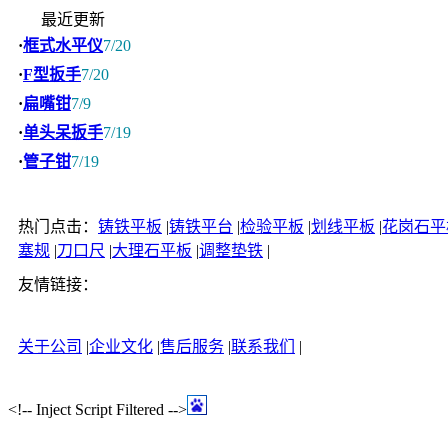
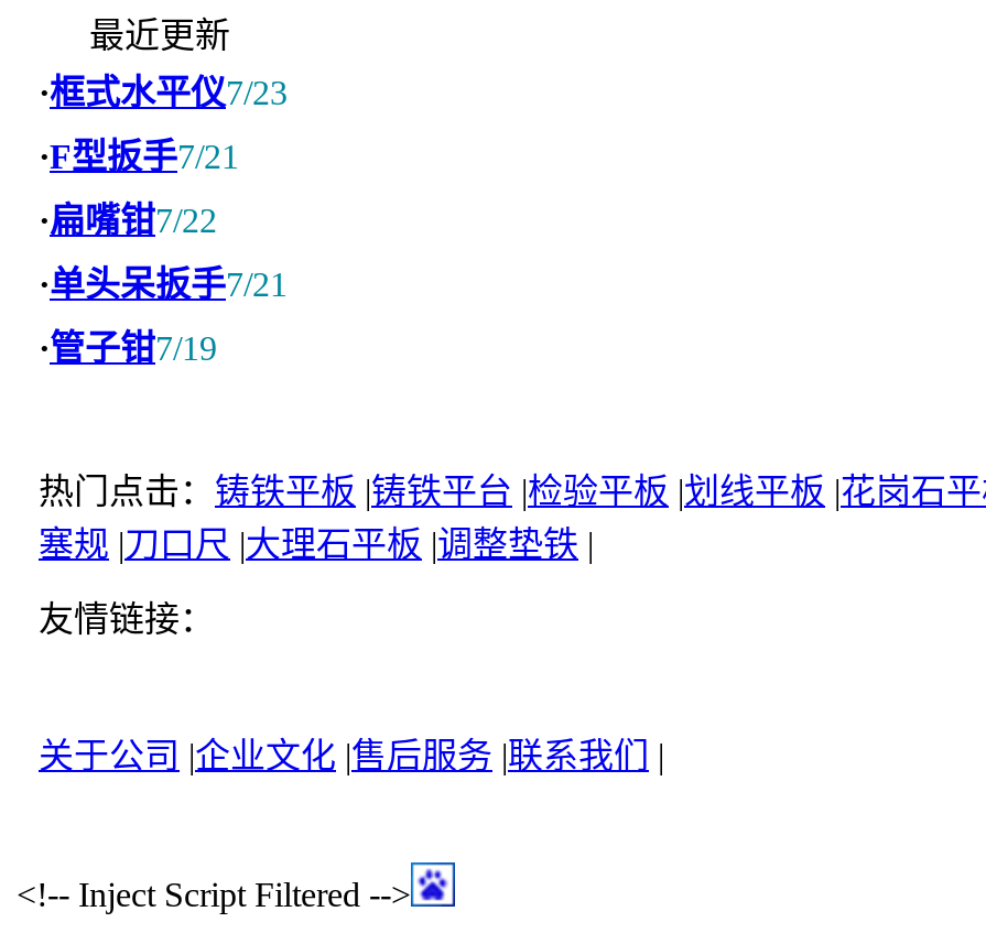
- ·框式水平仪7/20
+ ·框式水平仪7/23

- ·F型扳手7/20
+ ·F型扳手7/21

- ·扁嘴钳7/9
+ ·扁嘴钳7/22

- ·单头呆扳手7/19
+ ·单头呆扳手7/21
